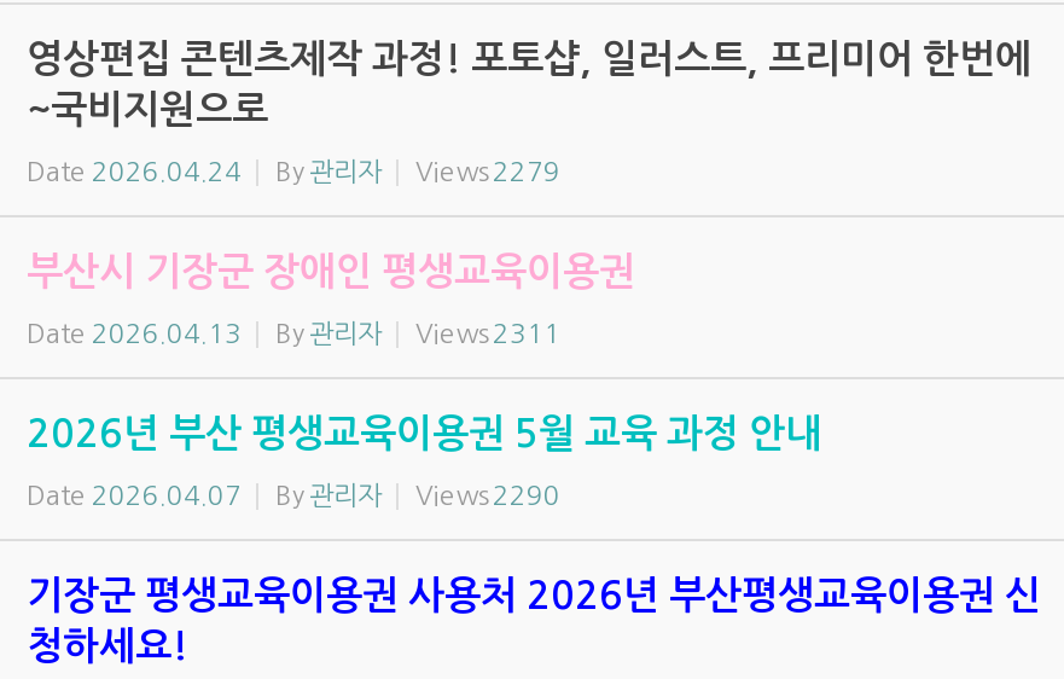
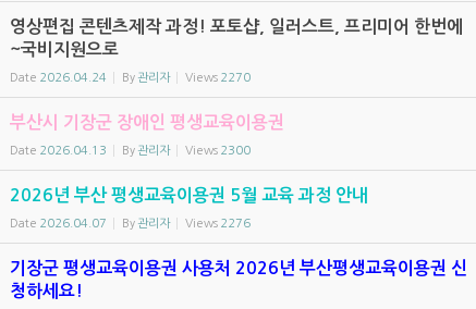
- Date 2026.04.24 By 관리자 Views 2279
+ Date 2026.04.24 By 관리자 Views 2270

- Date 2026.04.13 By 관리자 Views 2311
+ Date 2026.04.13 By 관리자 Views 2300

- Date 2026.04.07 By 관리자 Views 2290
+ Date 2026.04.07 By 관리자 Views 2276
